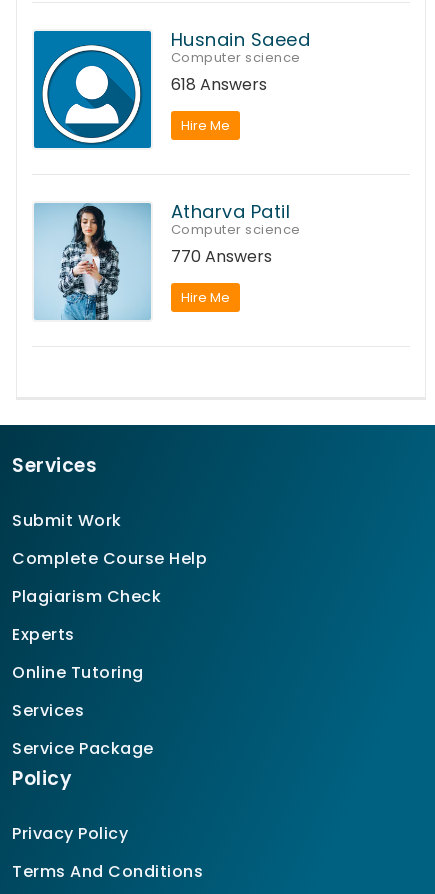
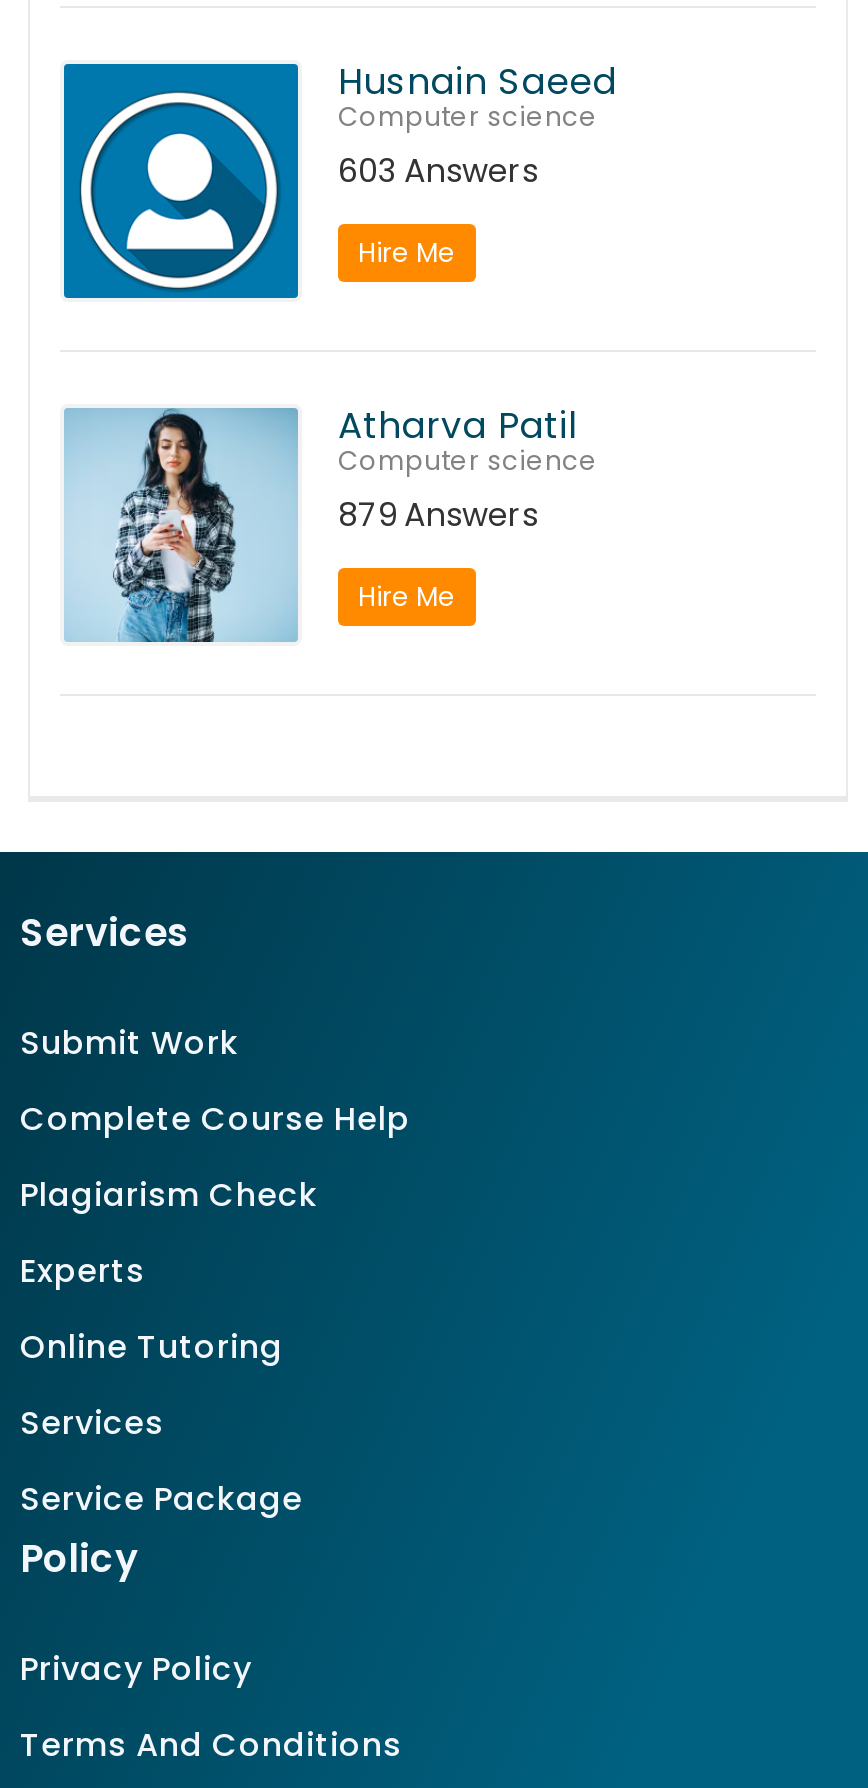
- 618 Answers
+ 603 Answers

- 770 Answers
+ 879 Answers
